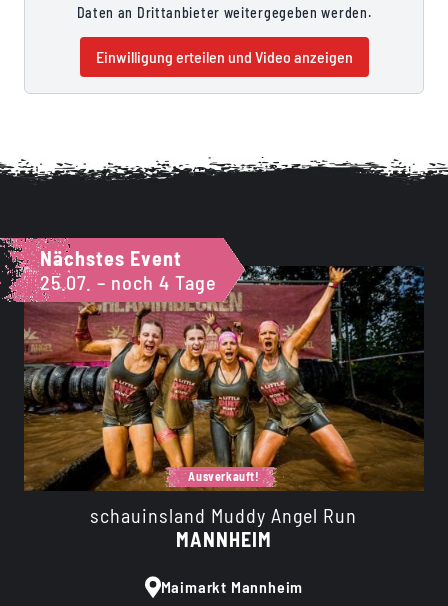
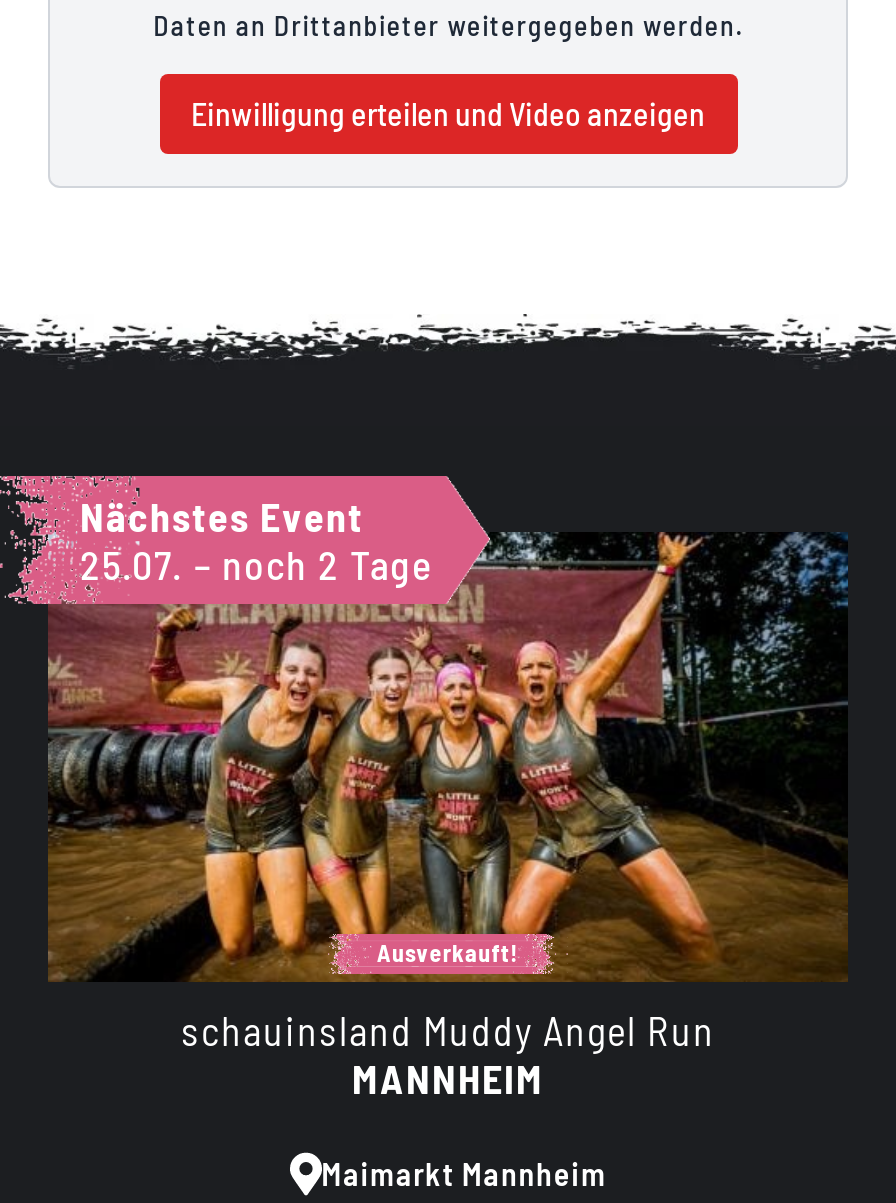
- 25.07. – noch 4 Tage
+ 25.07. – noch 2 Tage
